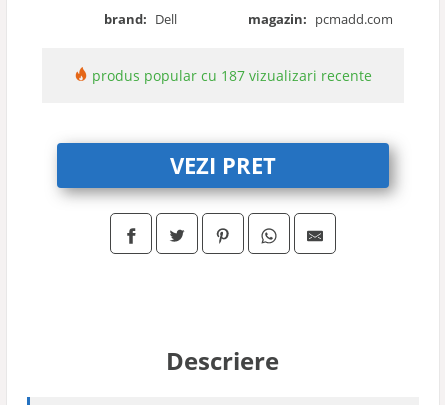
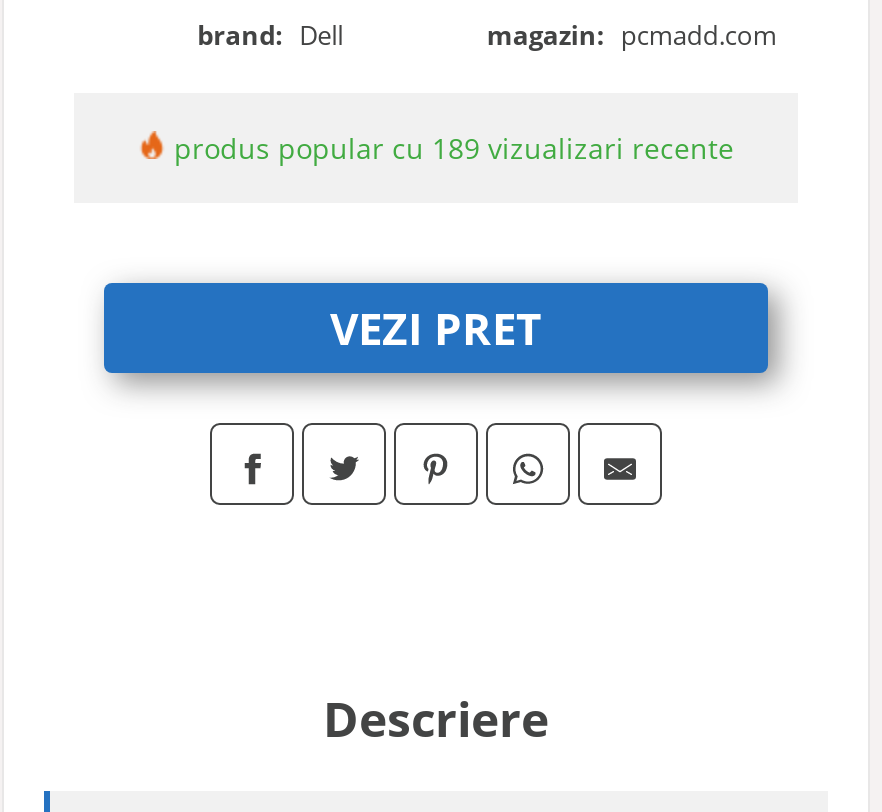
- produs popular cu 187 vizualizari recente
+ produs popular cu 189 vizualizari recente
